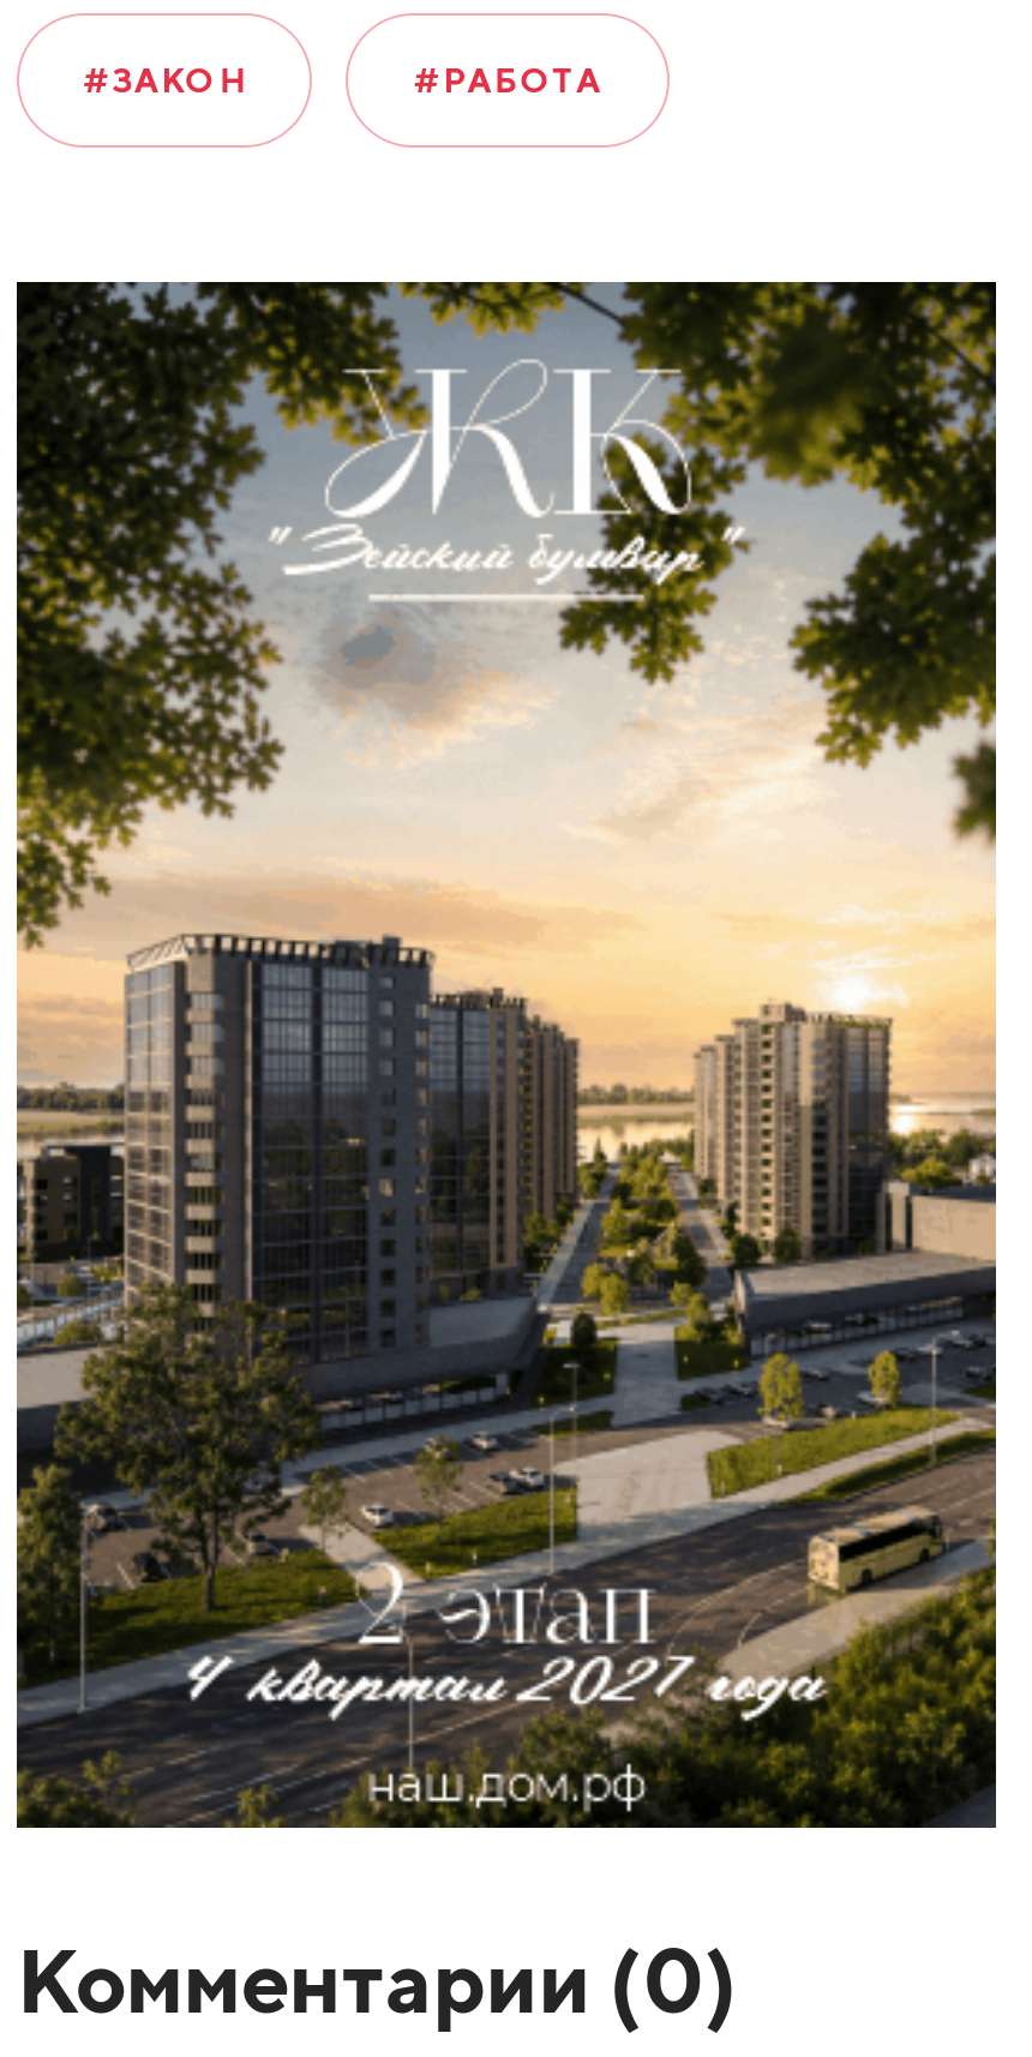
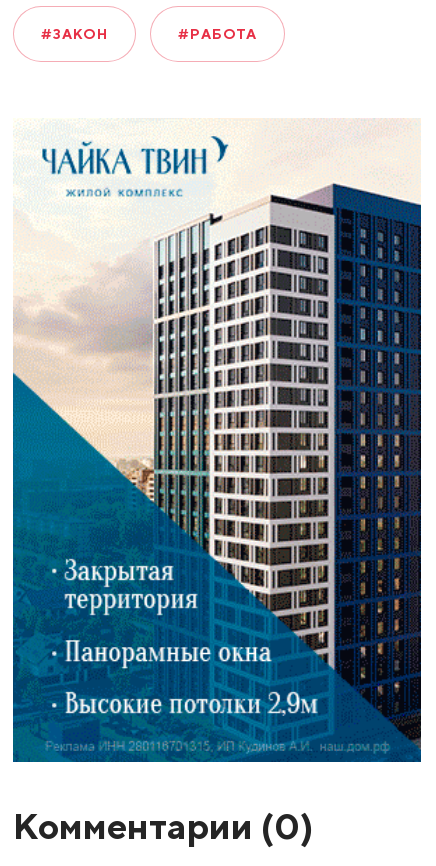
- [image]
+ [image]
